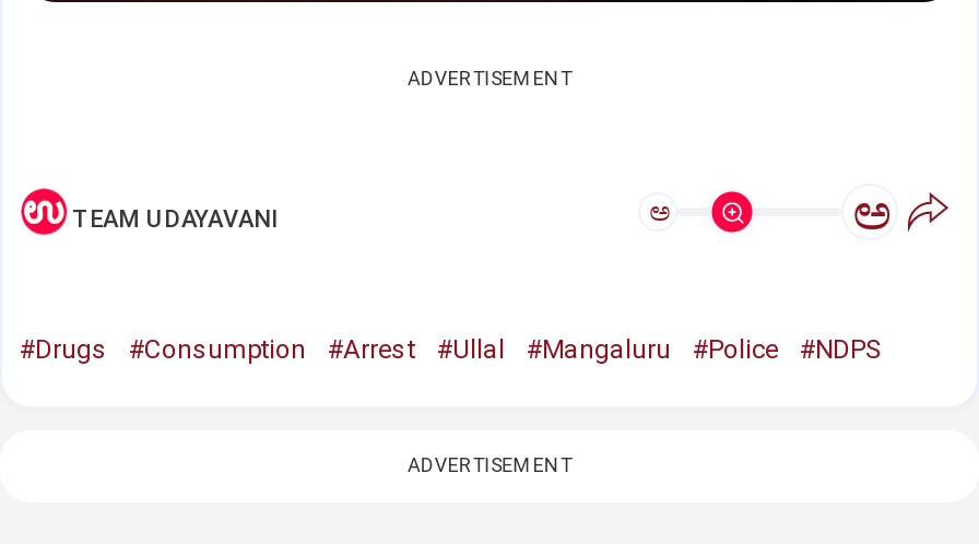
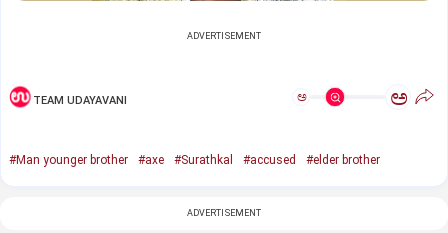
- #Drugs
- #Consumption
- #Arrest
- #Ullal
- #Mangaluru
- #Police
- #NDPS
+ #Man younger brother
+ #axe
+ #Surathkal
+ #accused
+ #elder brother
